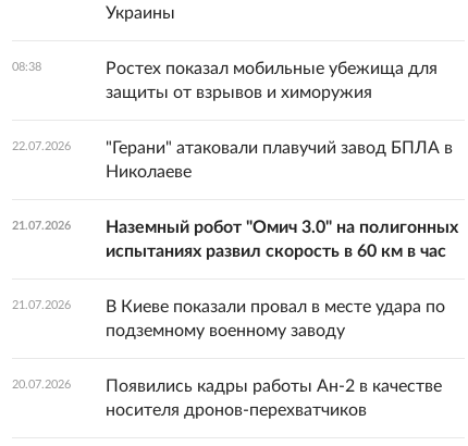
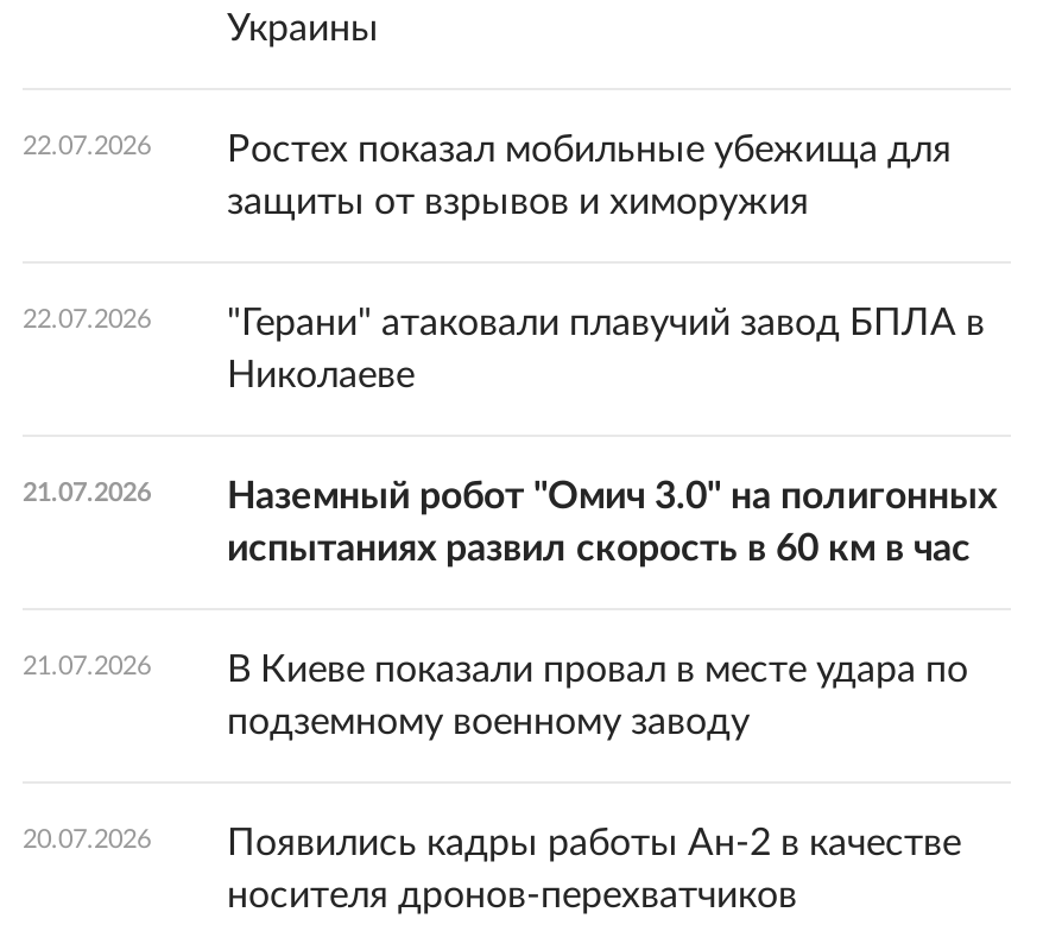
- 08:38
+ 22.07.2026
